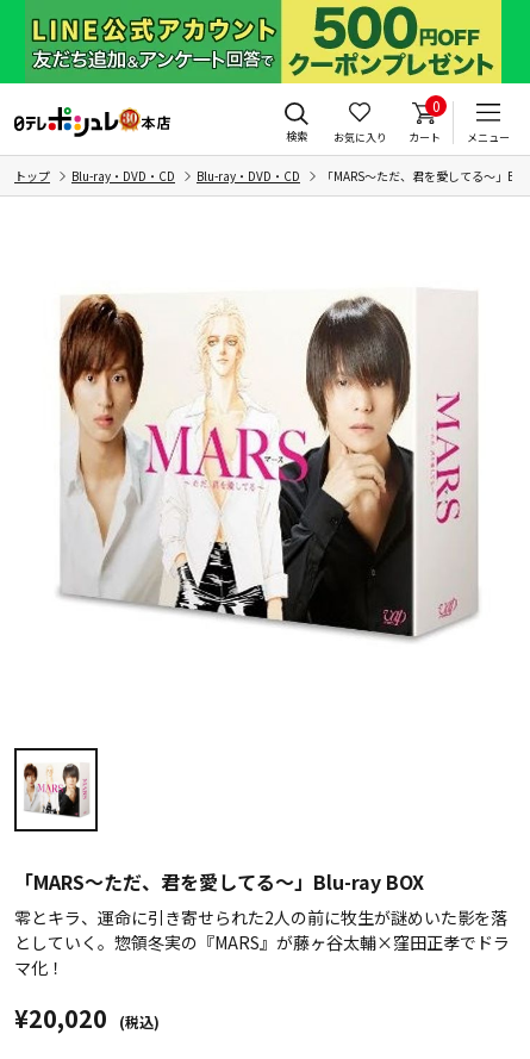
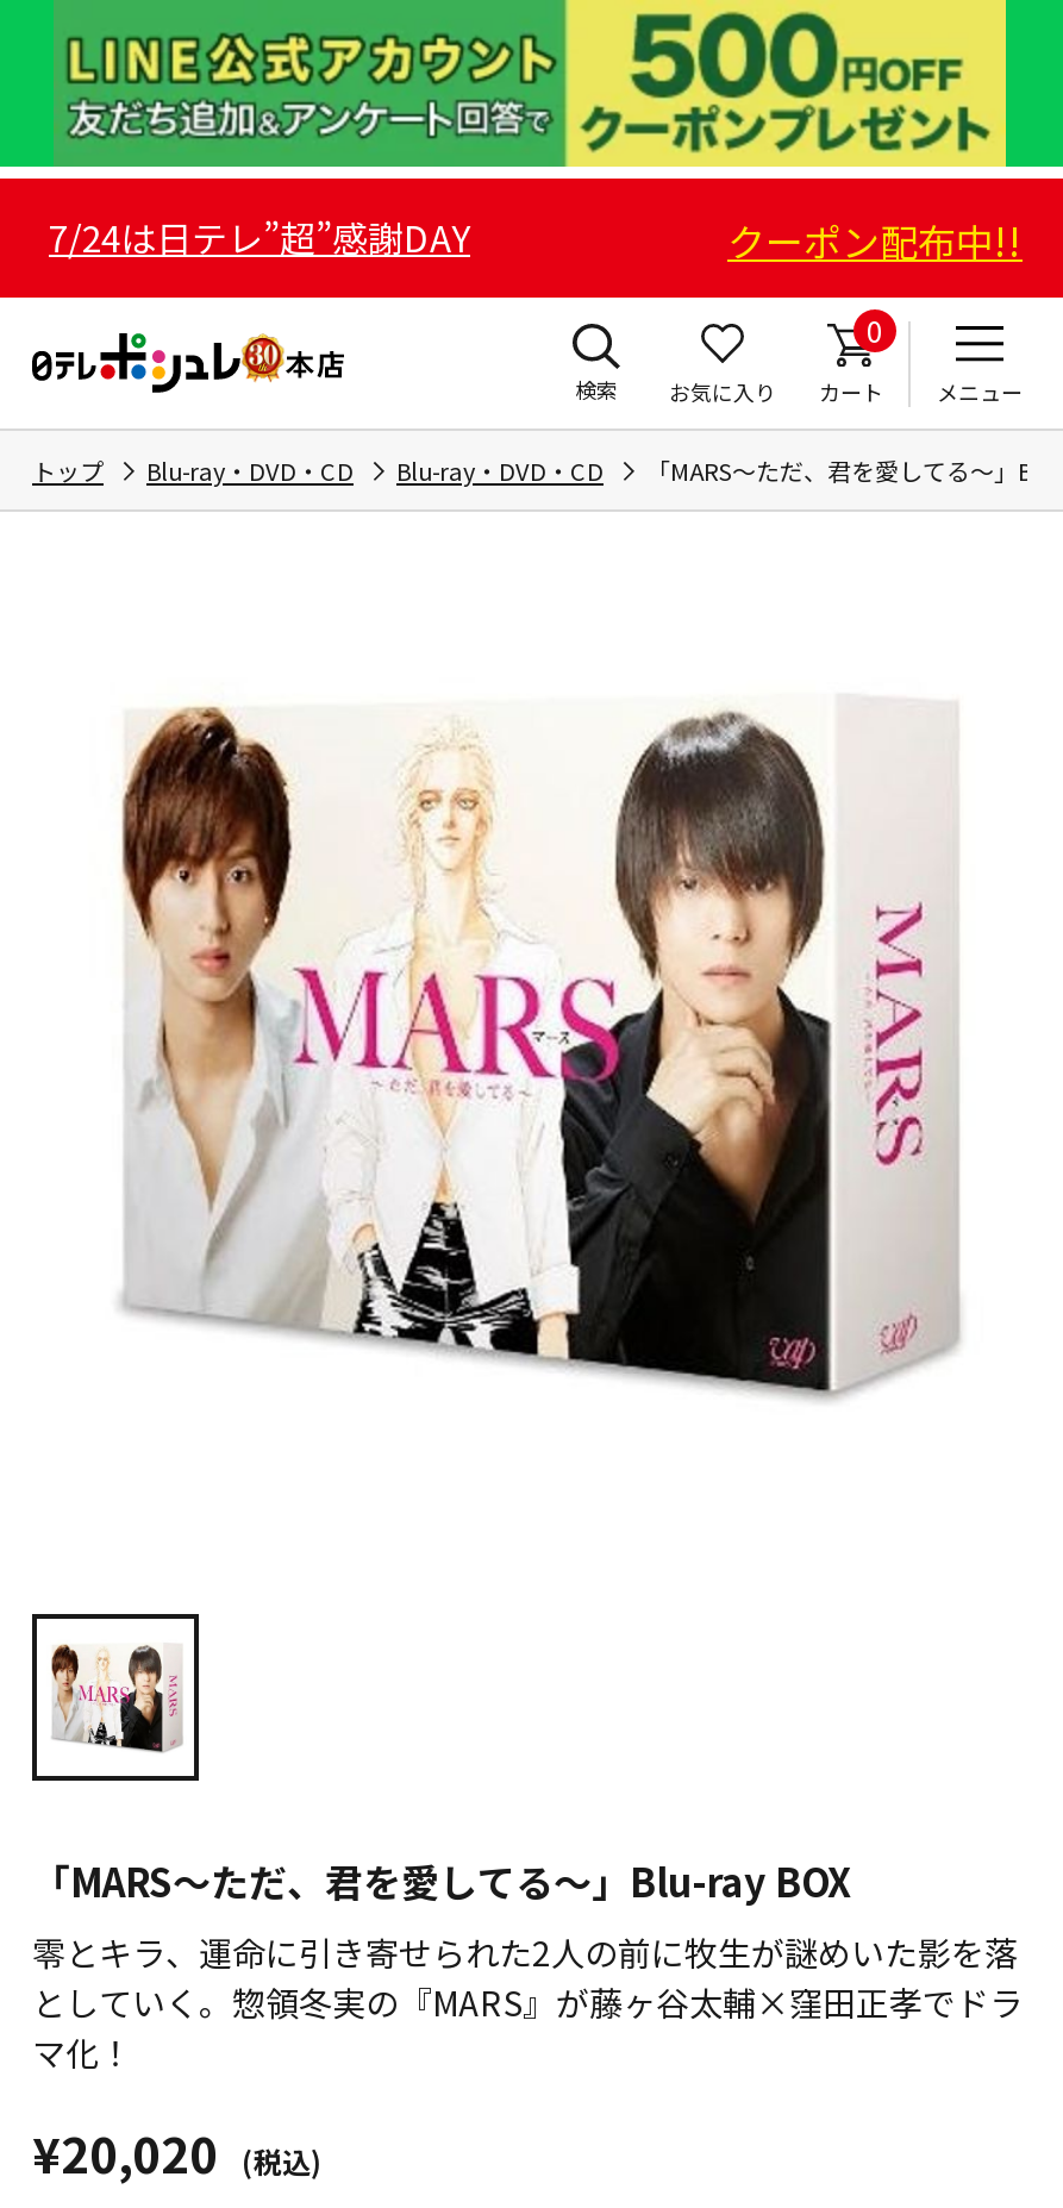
+ 7/24は日テレ”超”感謝DAY
+ クーポン配布中!!
